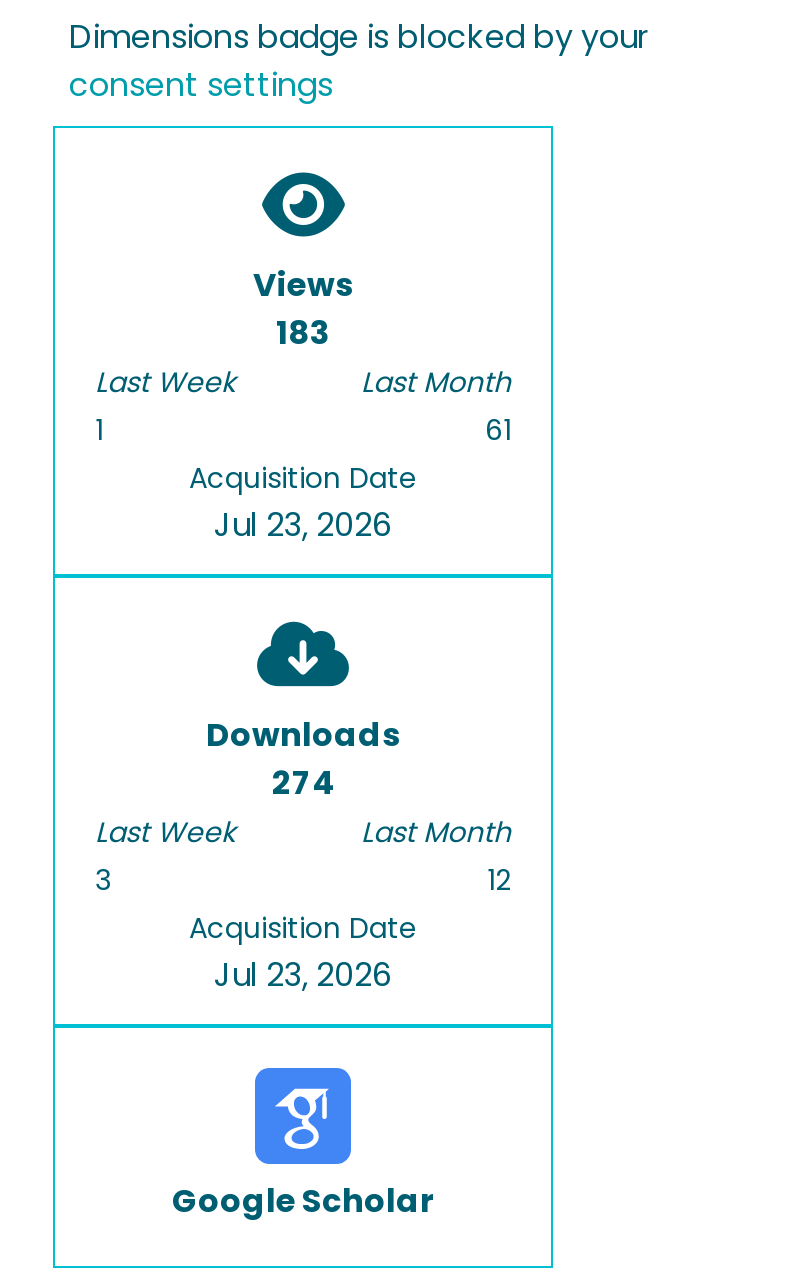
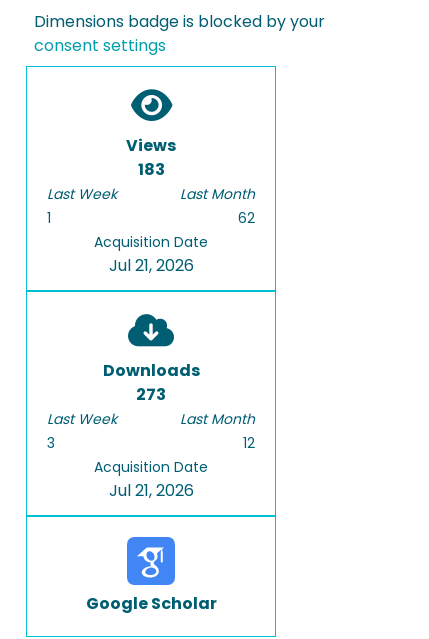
- 61
+ 62

- Jul 23, 2026
+ Jul 21, 2026

- 274
+ 273

- Jul 23, 2026
+ Jul 21, 2026
